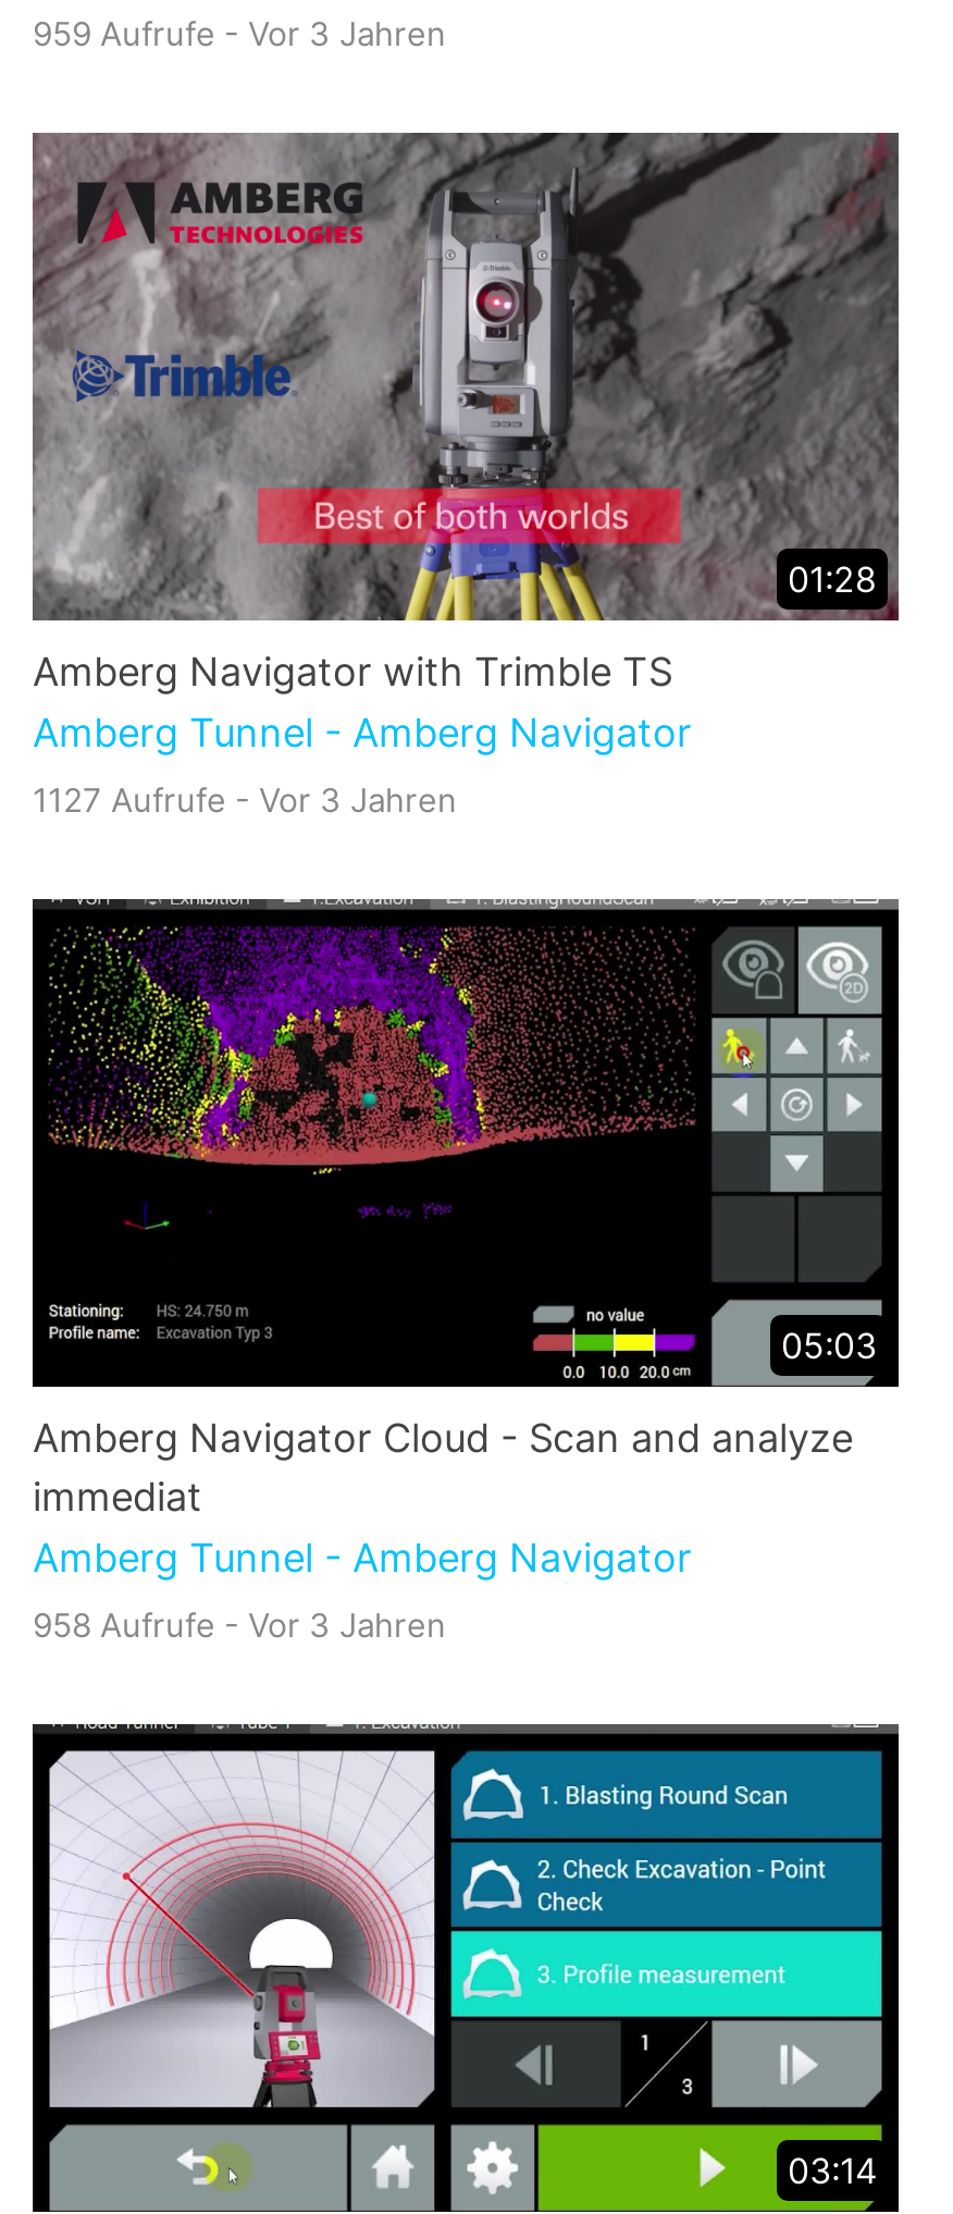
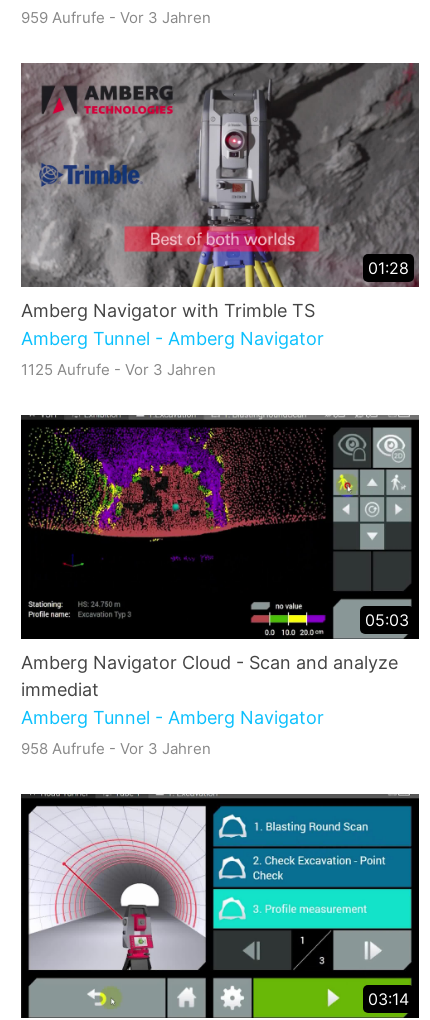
- 1127 Aufrufe - Vor 3 Jahren
+ 1125 Aufrufe - Vor 3 Jahren
